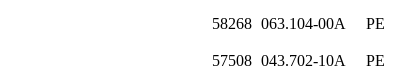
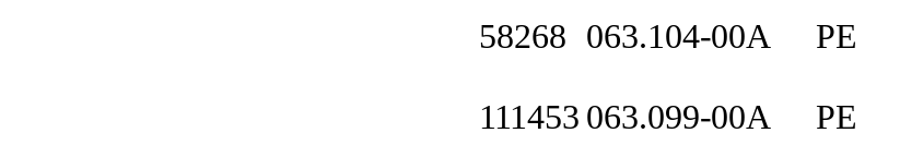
- 57508 043.702-10A PE
+ 111453 063.099-00A PE
